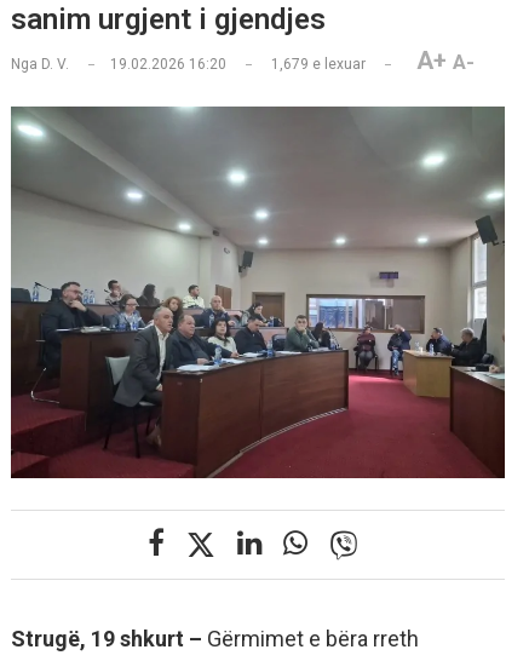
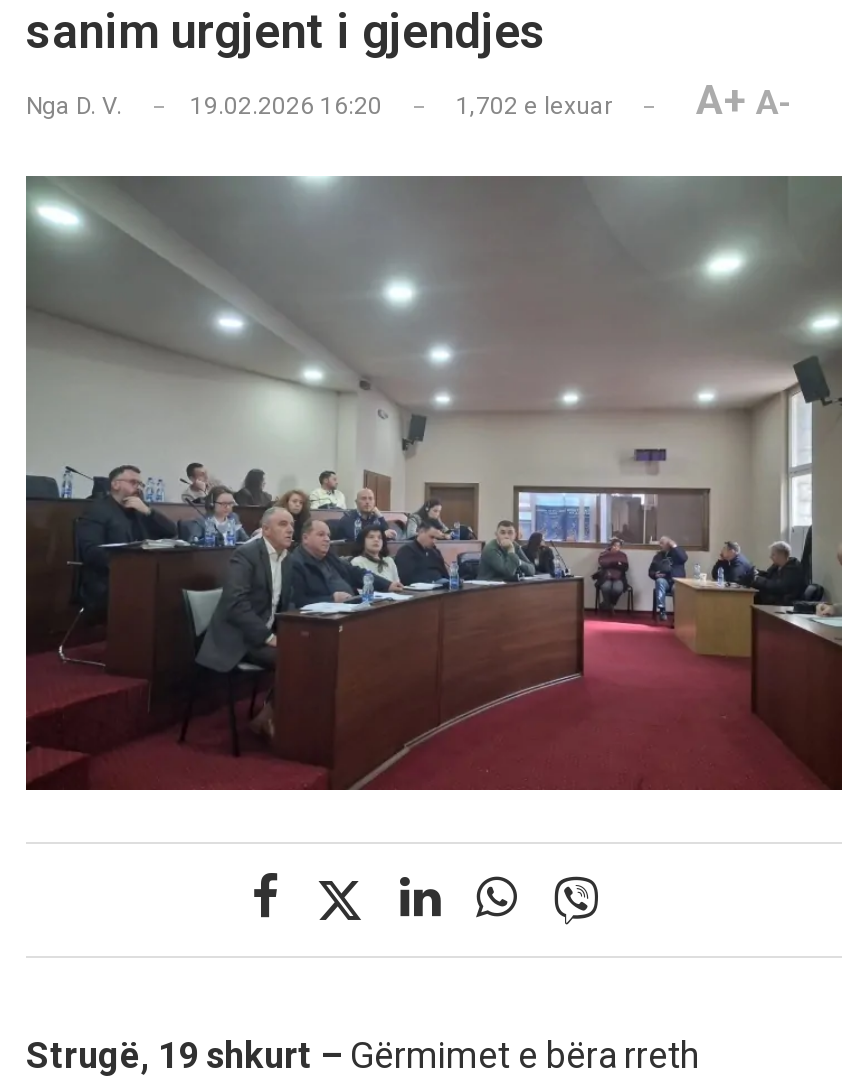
- 1,679 e lexuar
+ 1,702 e lexuar
